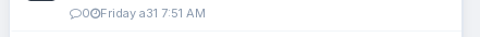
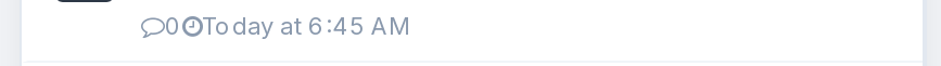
- 0 Friday a31 7:51 AM
+ 0 Today at 6:45 AM
